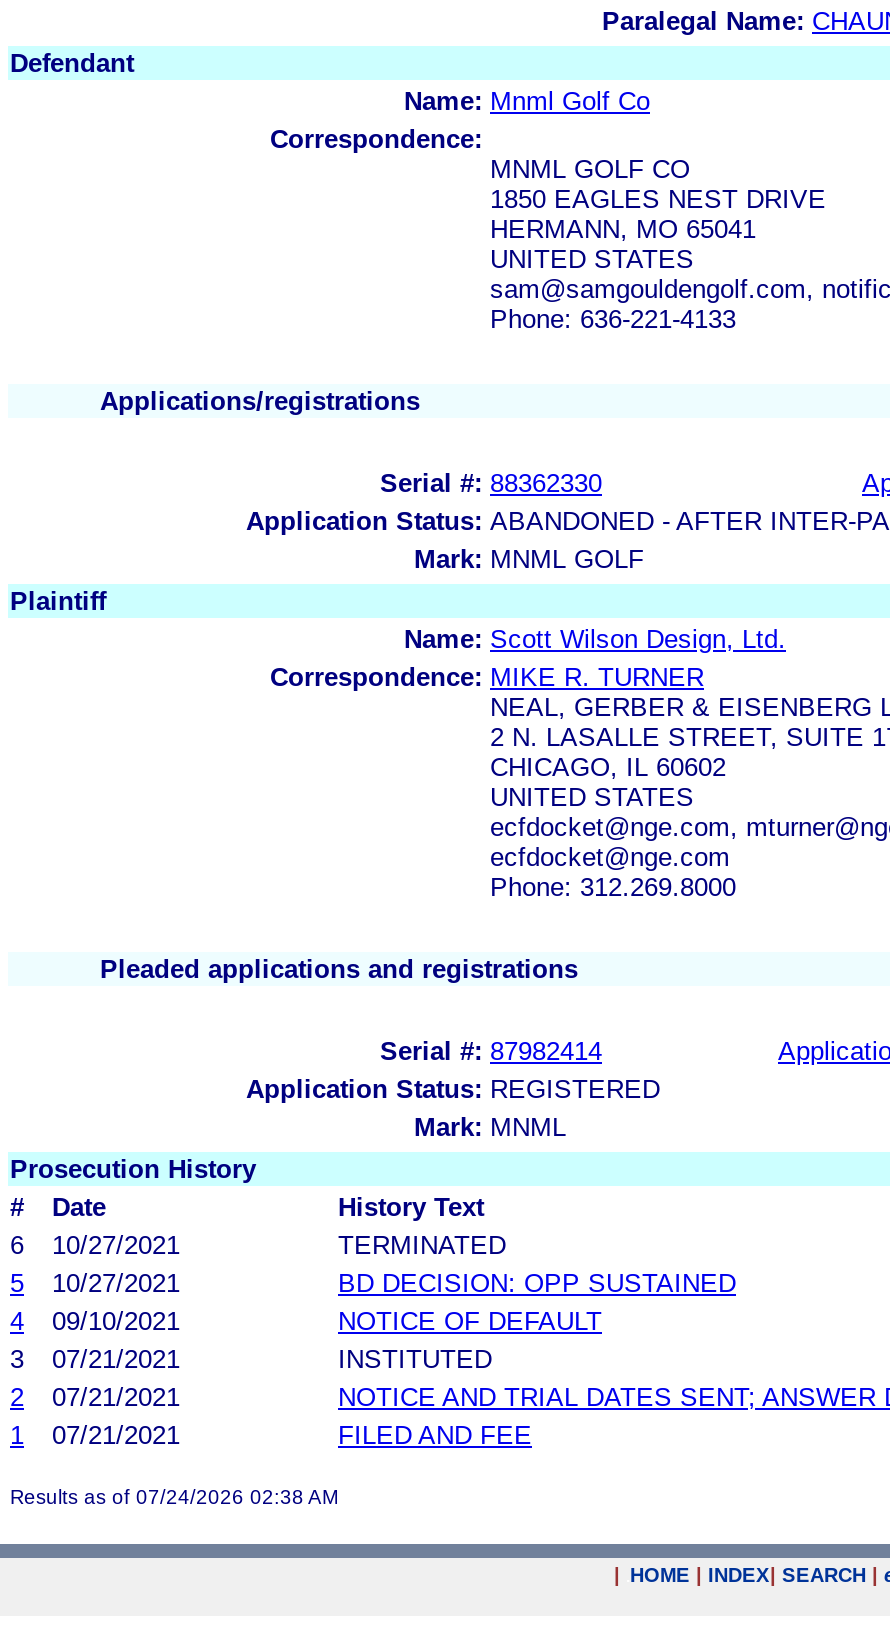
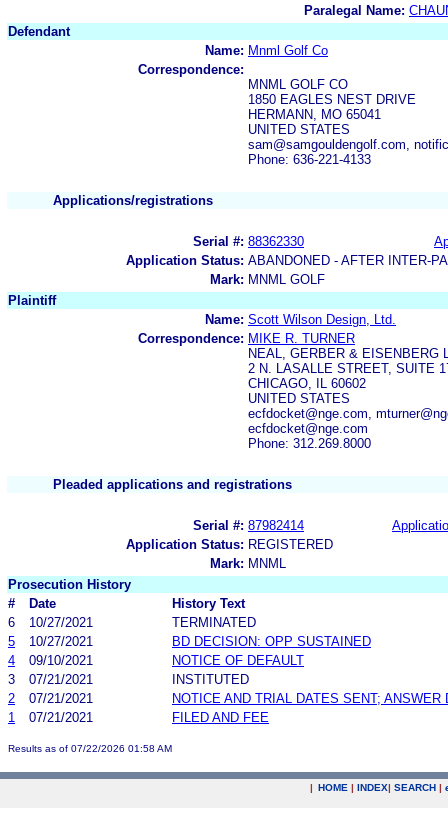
- Results as of 07/24/2026 02:38 AM
+ Results as of 07/22/2026 01:58 AM
